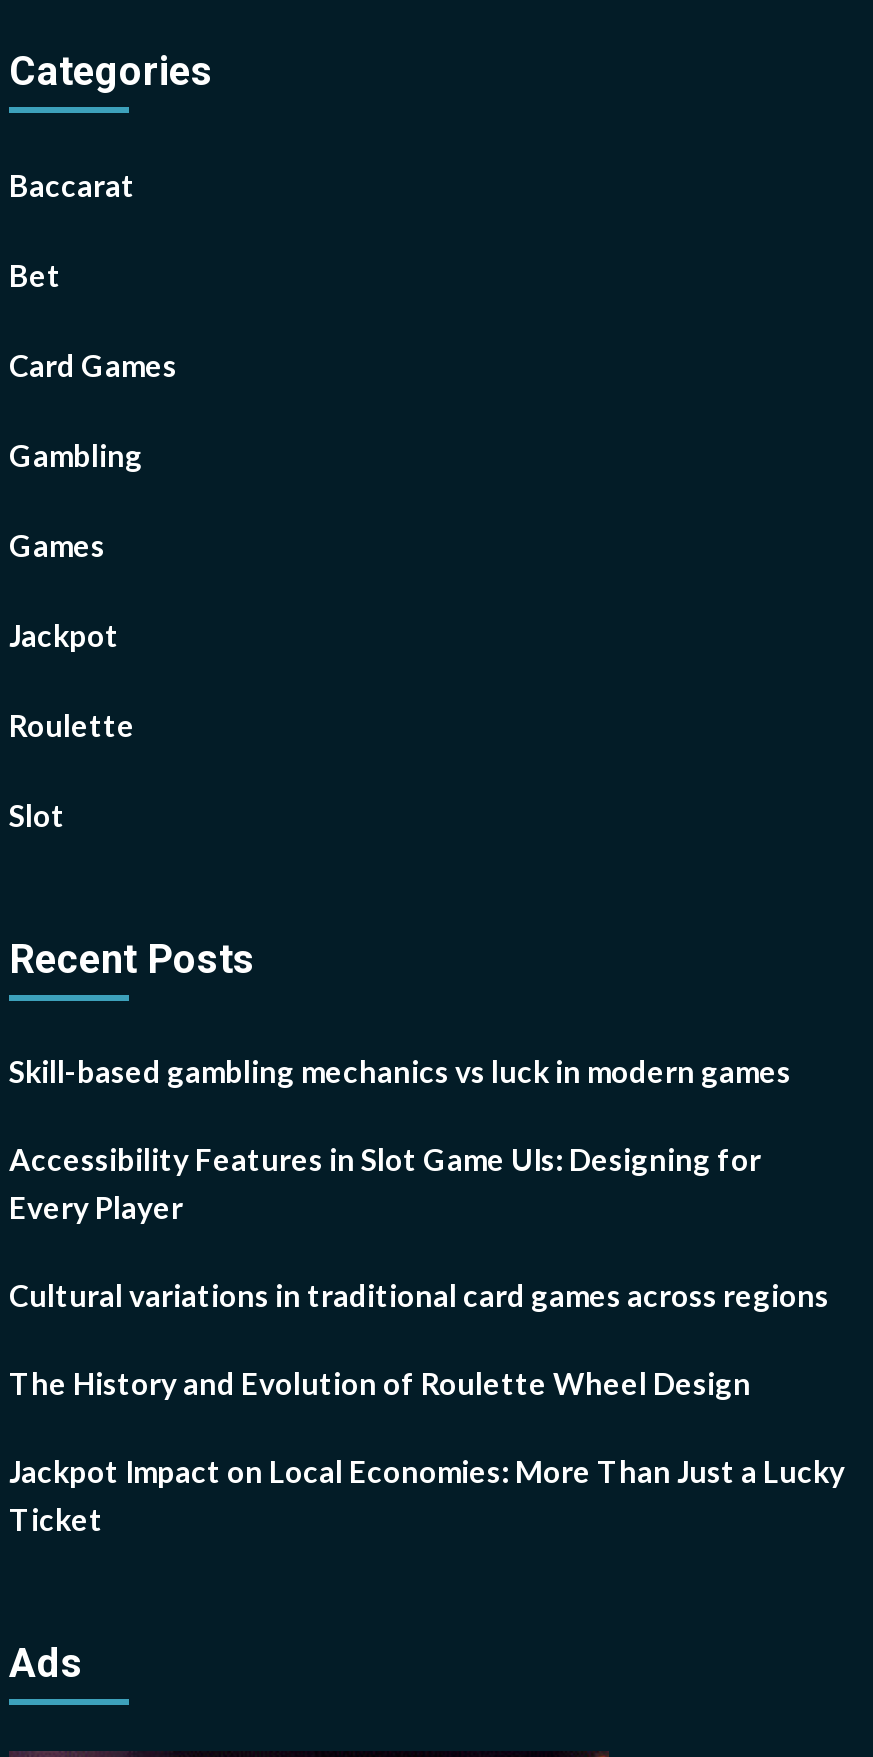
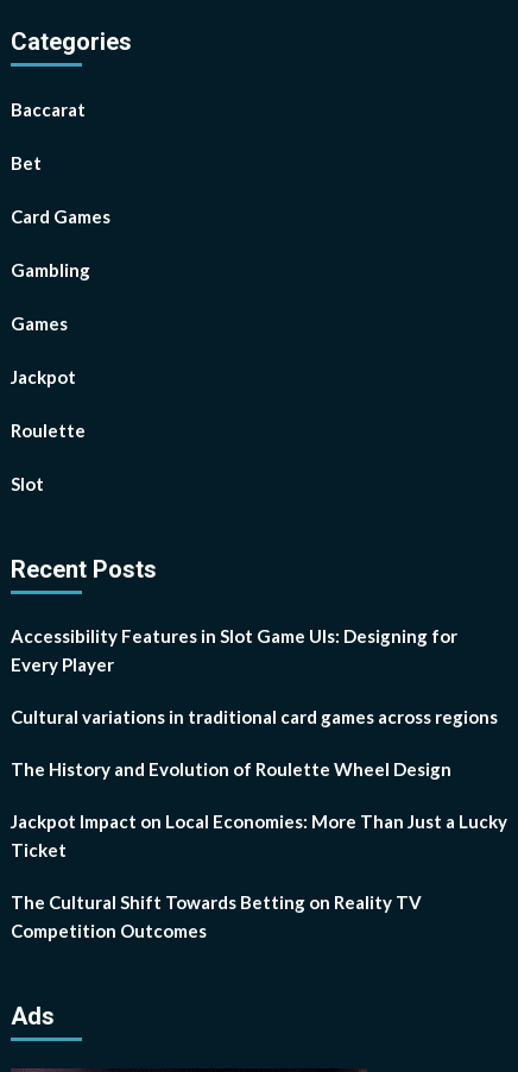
- Skill-based gambling mechanics vs luck in modern games

moved up: Accessibility Features in Slot Game UIs: Designing for | Every Player | Cultural variations in traditional card games across regions | The History and Evolution of Roulette Wheel Design | Jackpot Impact on Local Economies: More Than Just a Lucky | Ticket

+ The Cultural Shift Towards Betting on Reality TV
+ Competition Outcomes
